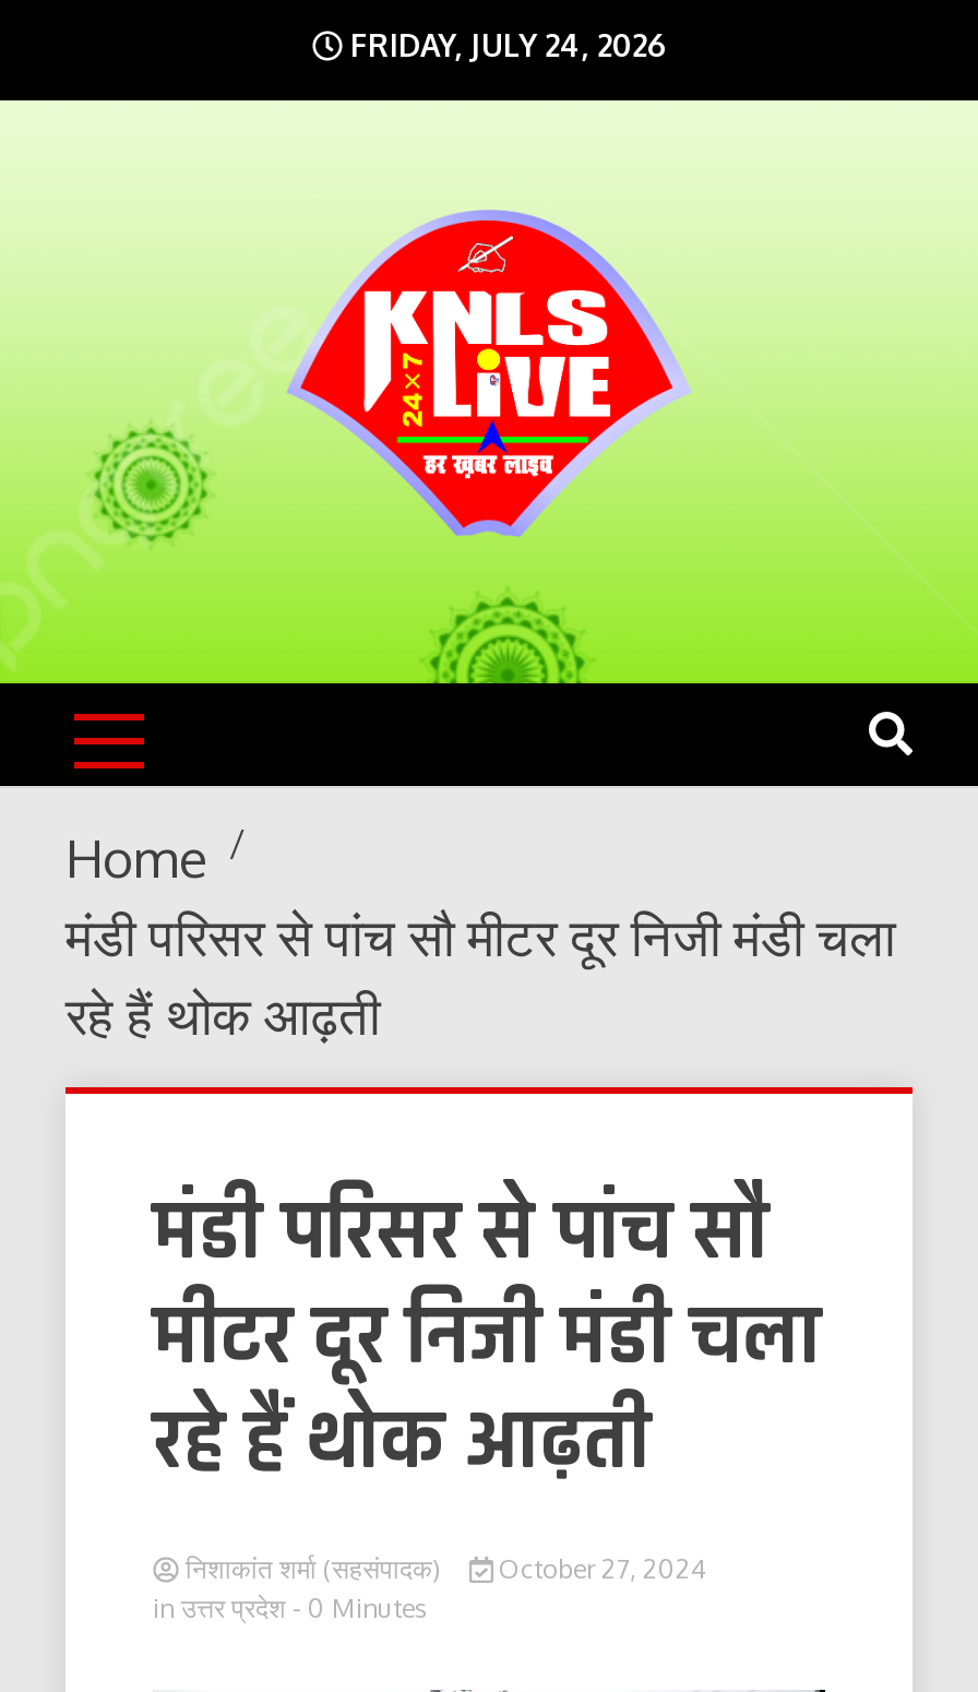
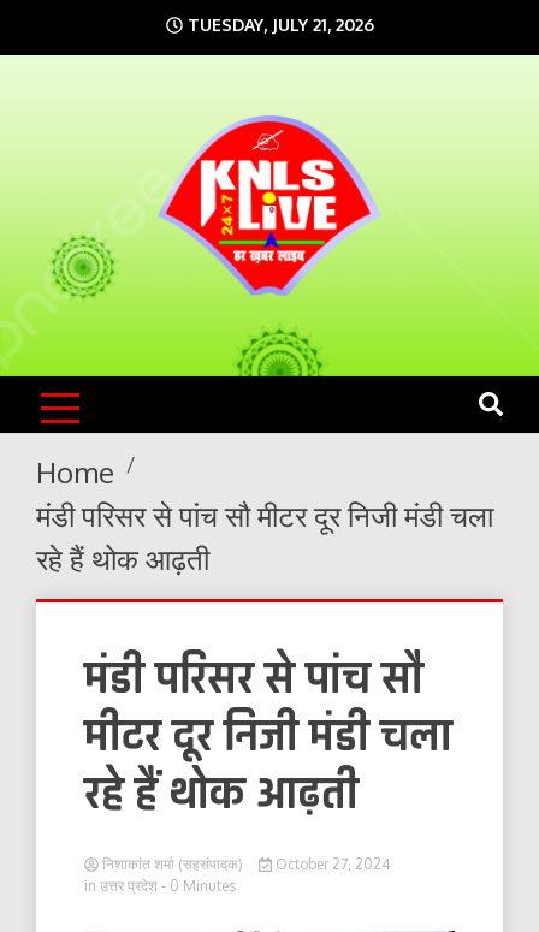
- FRIDAY, JULY 24, 2026
+ TUESDAY, JULY 21, 2026
